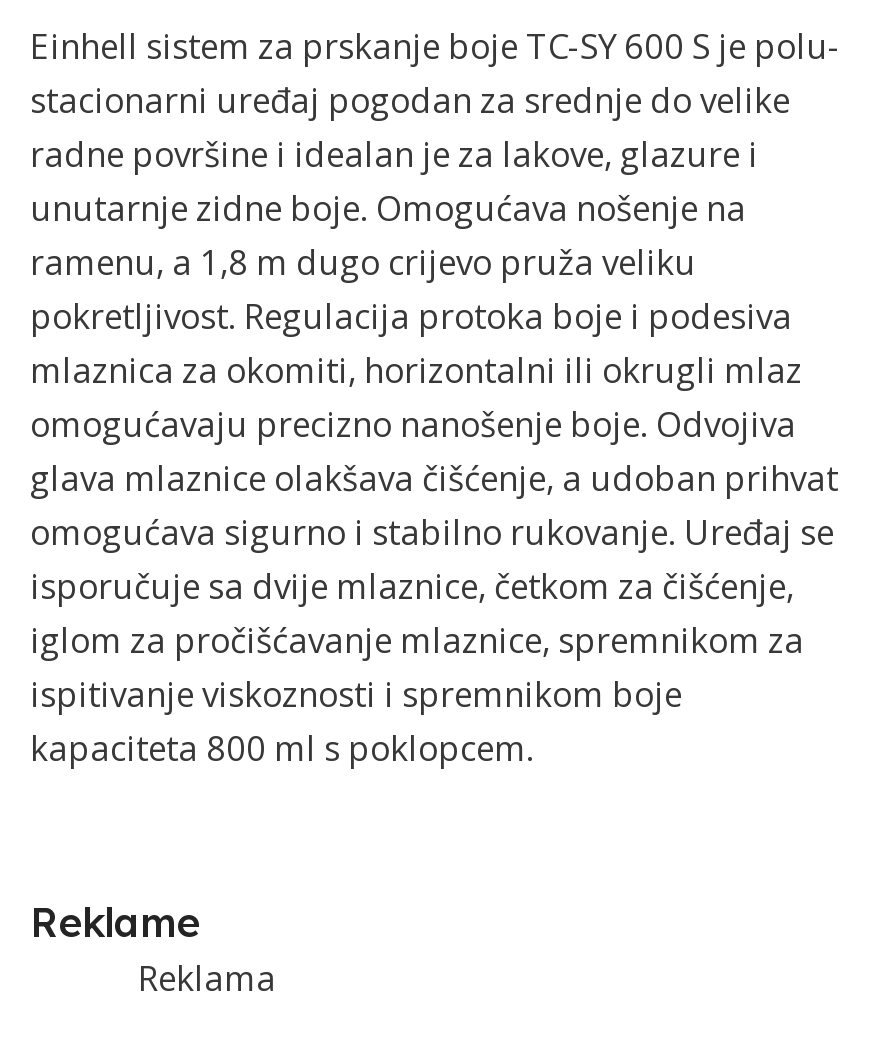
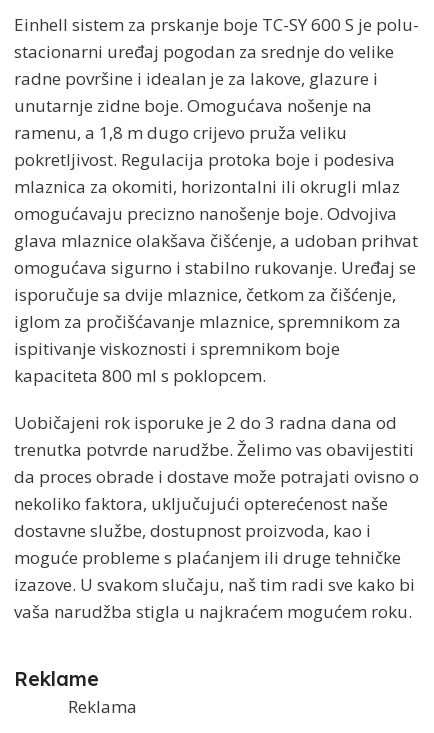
+ Uobičajeni rok isporuke je 2 do 3 radna dana od
+ trenutka potvrde narudžbe. Želimo vas obavijestiti
+ da proces obrade i dostave može potrajati ovisno o
+ nekoliko faktora, uključujući opterećenost naše
+ dostavne službe, dostupnost proizvoda, kao i
+ moguće probleme s plaćanjem ili druge tehničke
+ izazove. U svakom slučaju, naš tim radi sve kako bi
+ vaša narudžba stigla u najkraćem mogućem roku.
